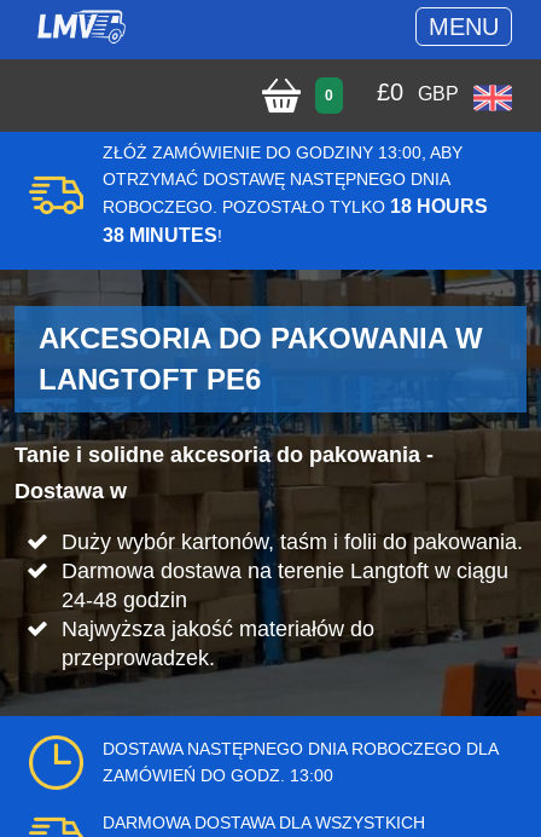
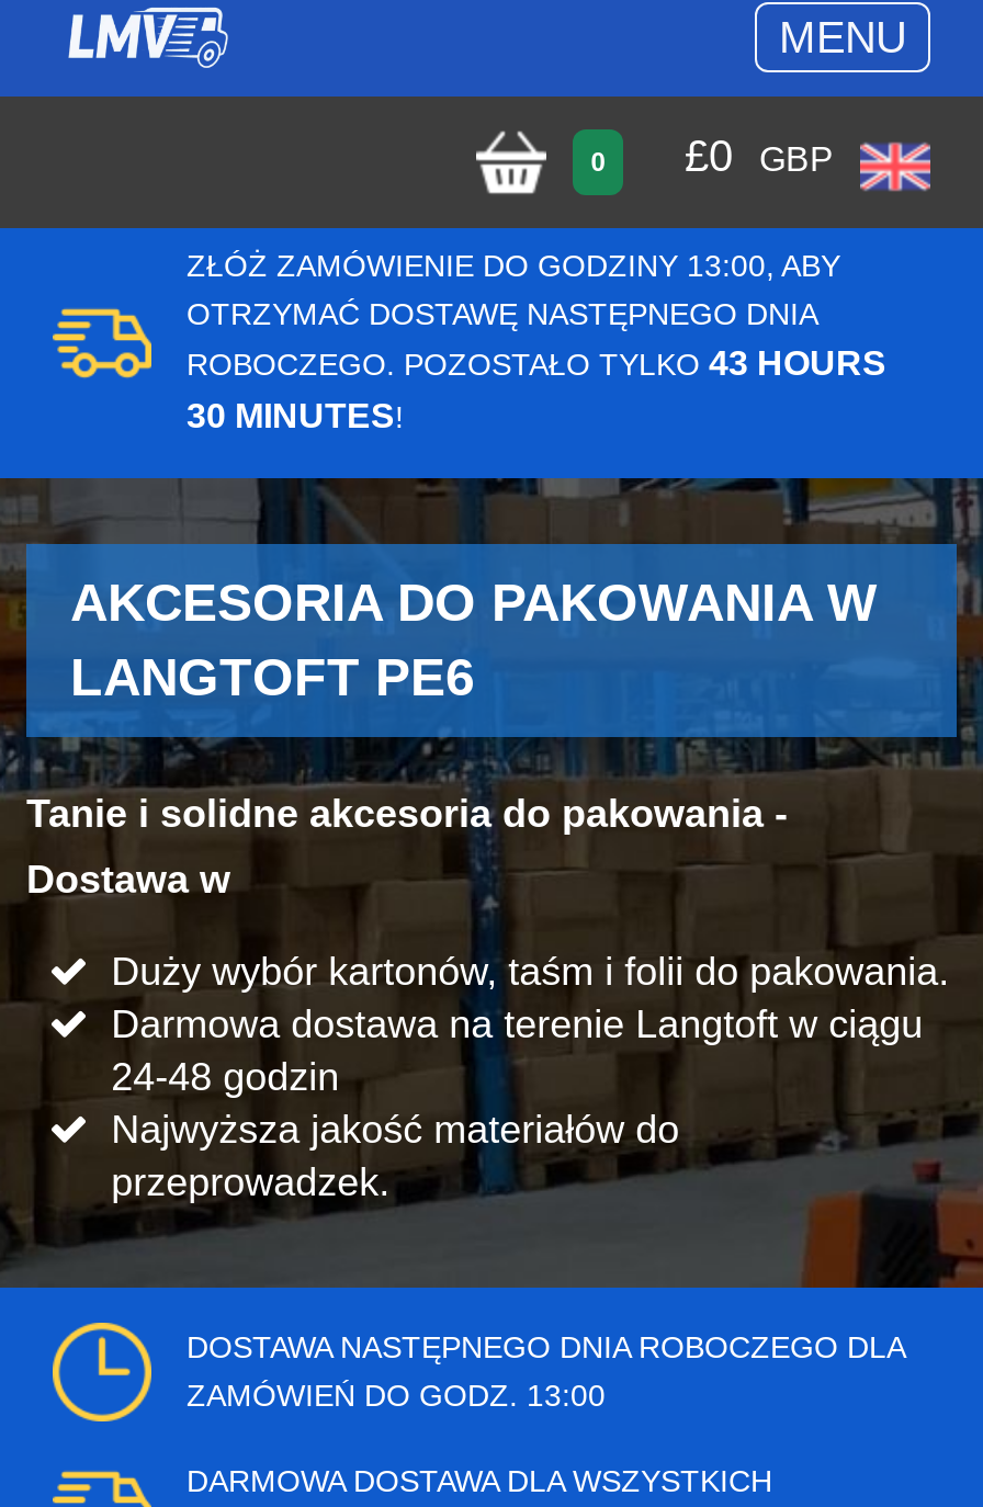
- ROBOCZEGO. POZOSTAŁO TYLKO 18 HOURS
+ ROBOCZEGO. POZOSTAŁO TYLKO 43 HOURS

- 38 MINUTES!
+ 30 MINUTES!
